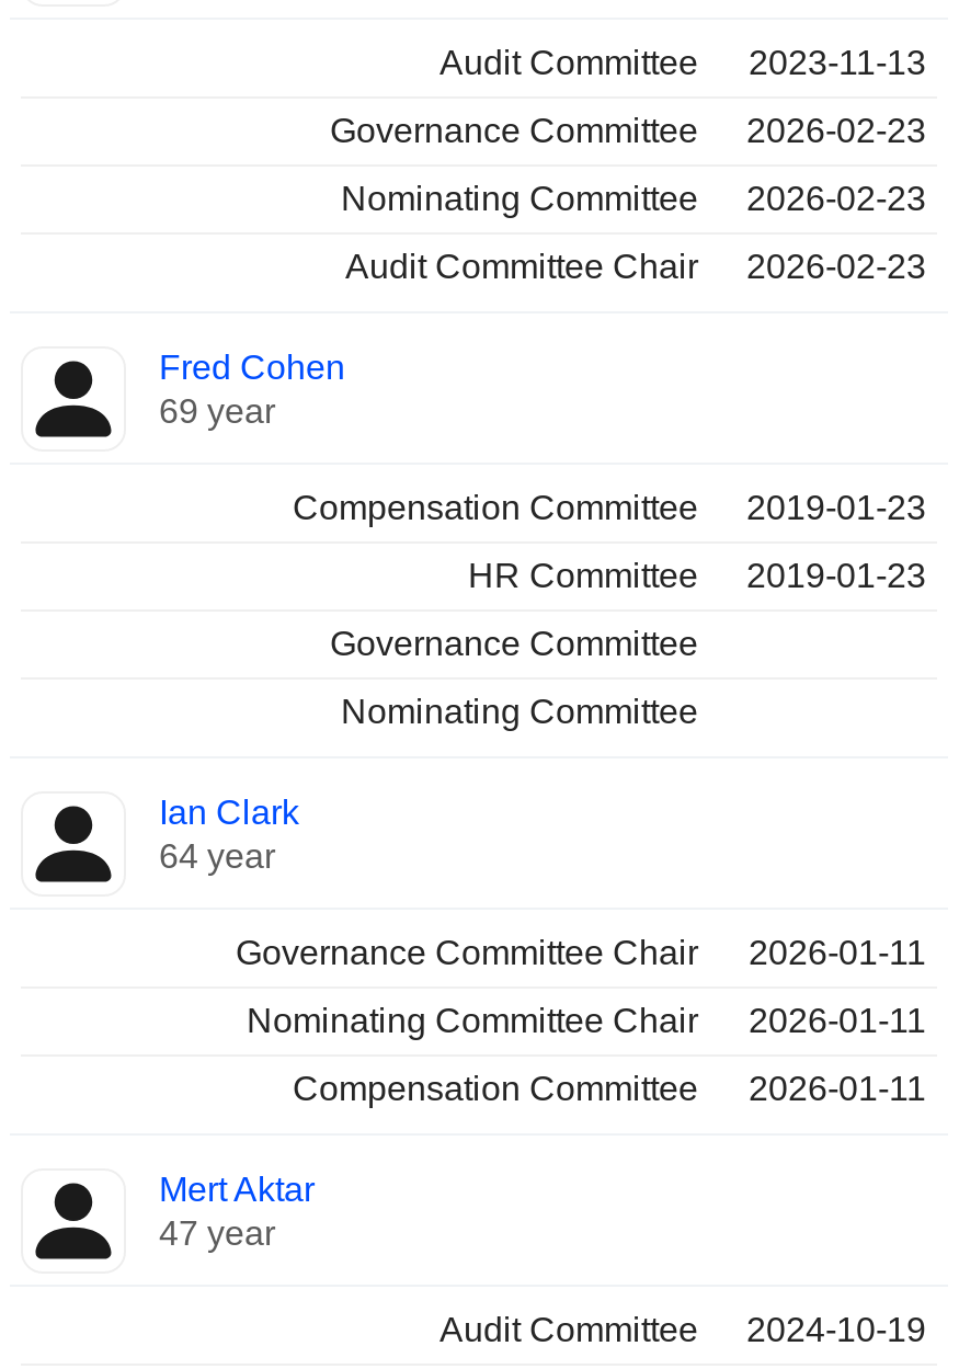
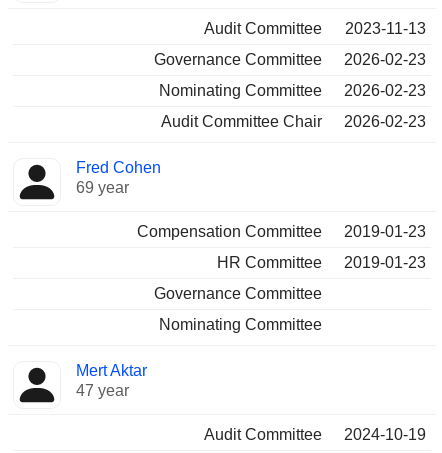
- Ian Clark
- 64 year
- Governance Committee Chair
- 2026-01-11
- Nominating Committee Chair
- 2026-01-11
- Compensation Committee
- 2026-01-11
